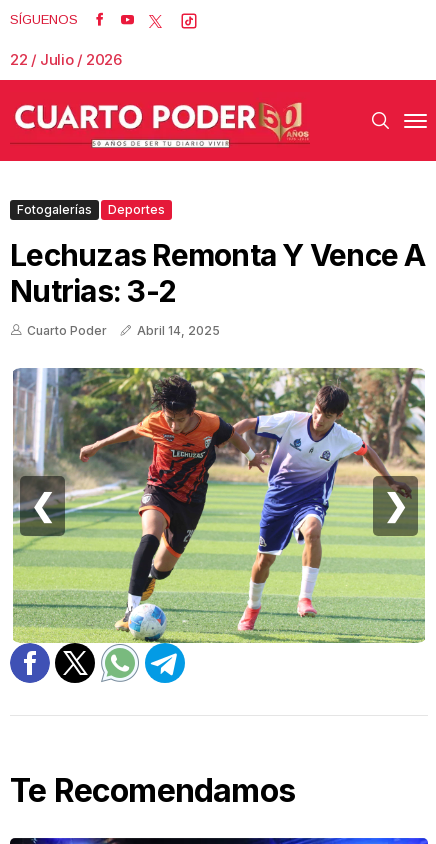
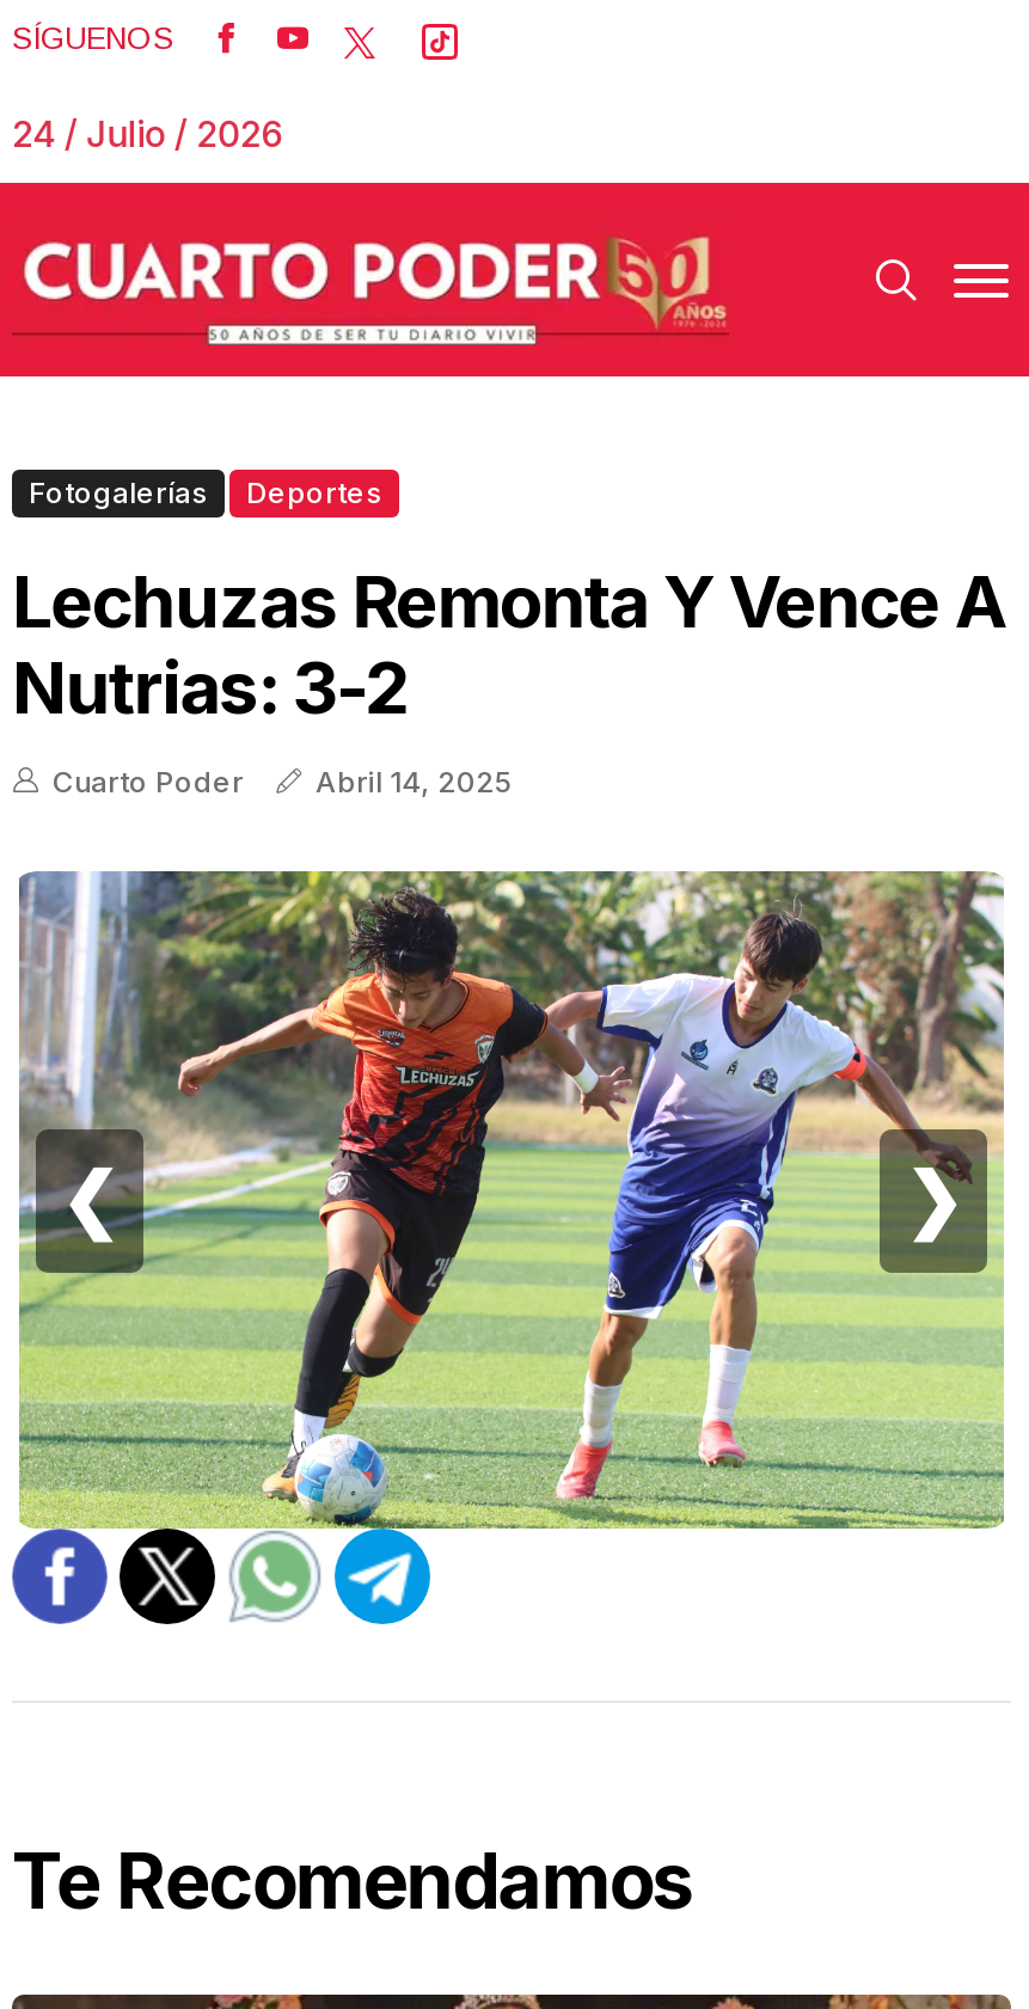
- 22 / Julio / 2026
+ 24 / Julio / 2026
